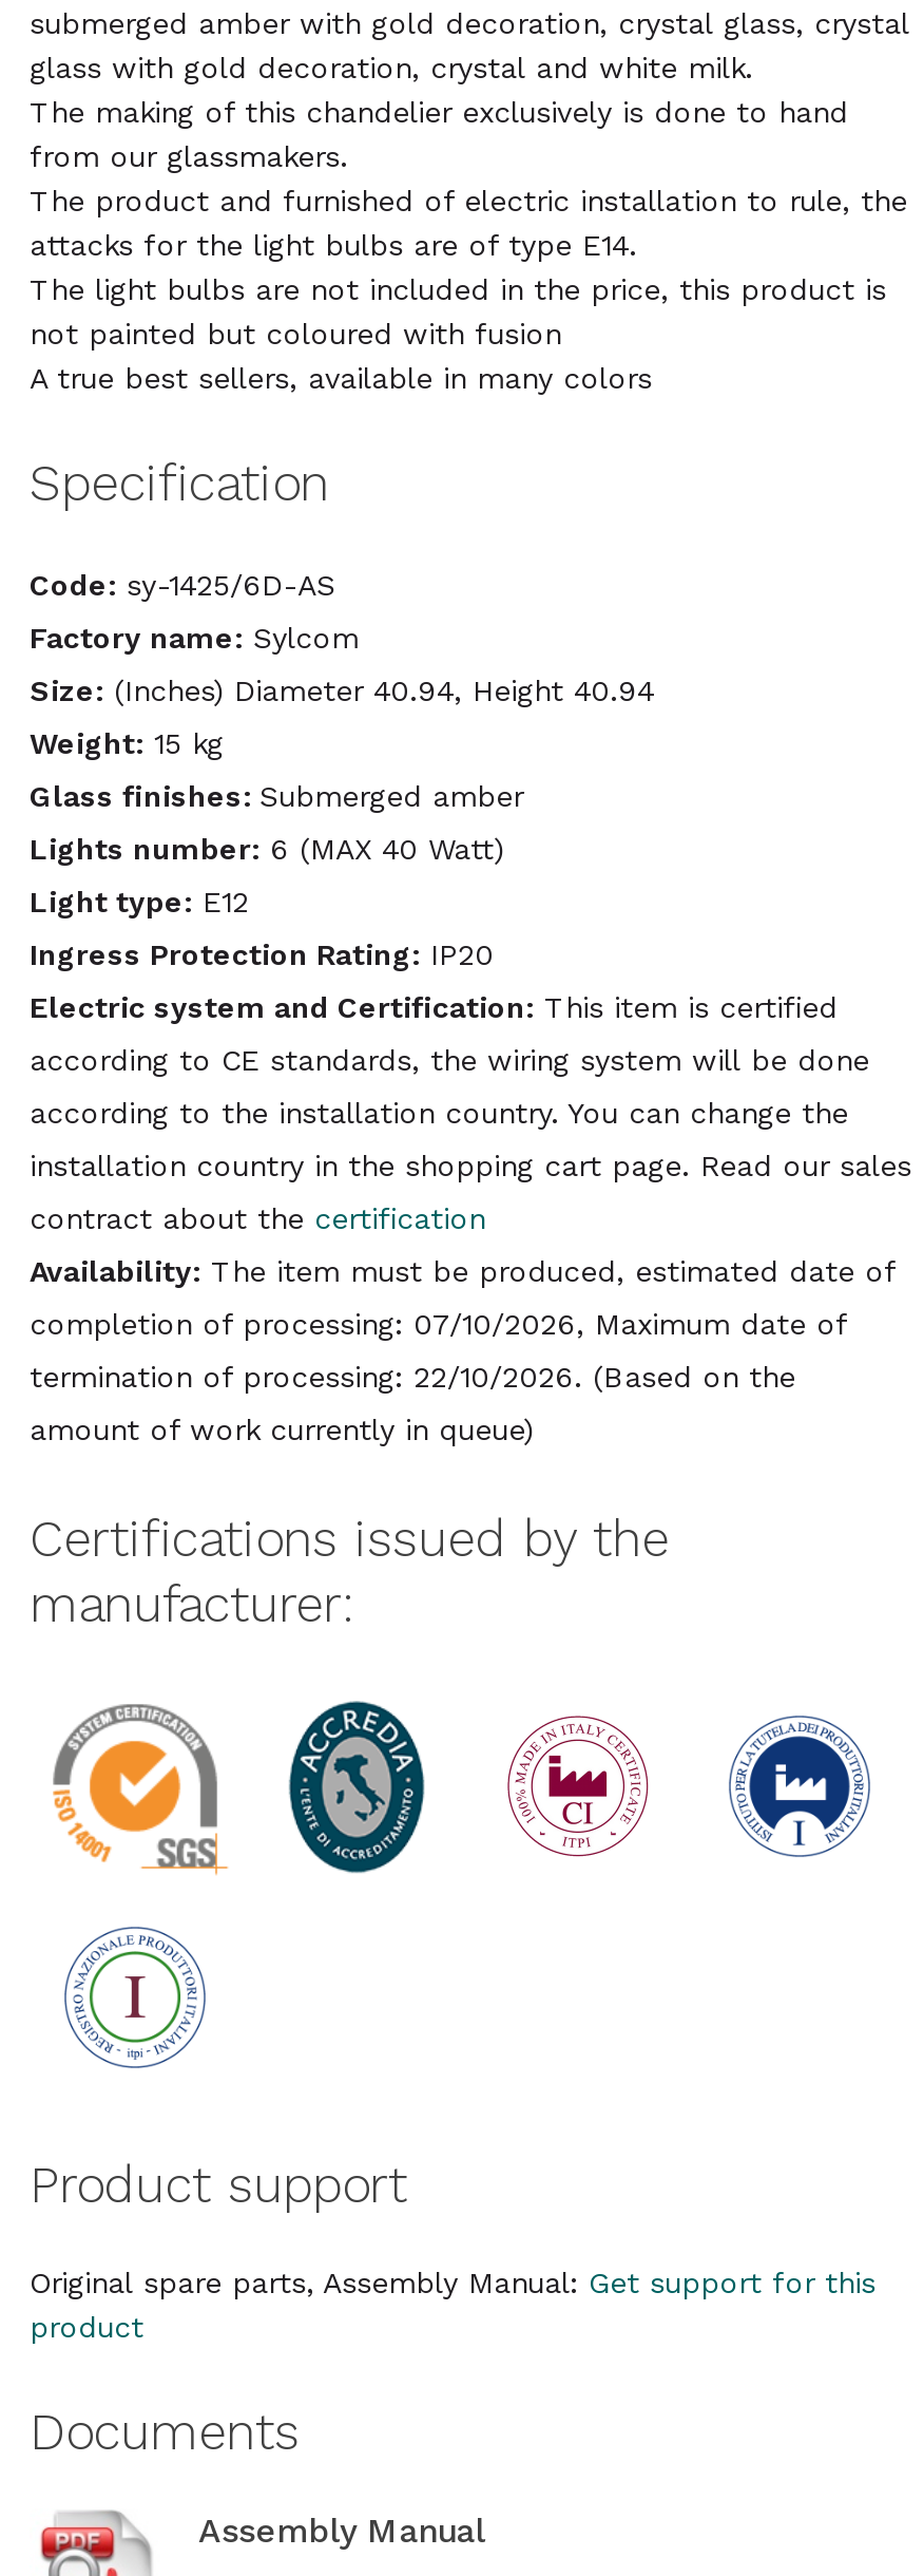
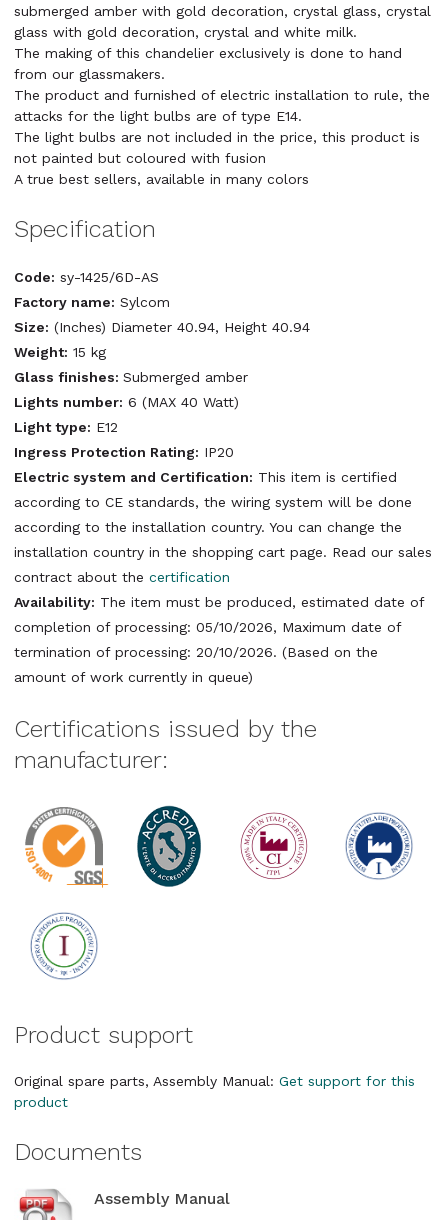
- completion of processing: 07/10/2026, Maximum date of
+ completion of processing: 05/10/2026, Maximum date of

- termination of processing: 22/10/2026. (Based on the
+ termination of processing: 20/10/2026. (Based on the
